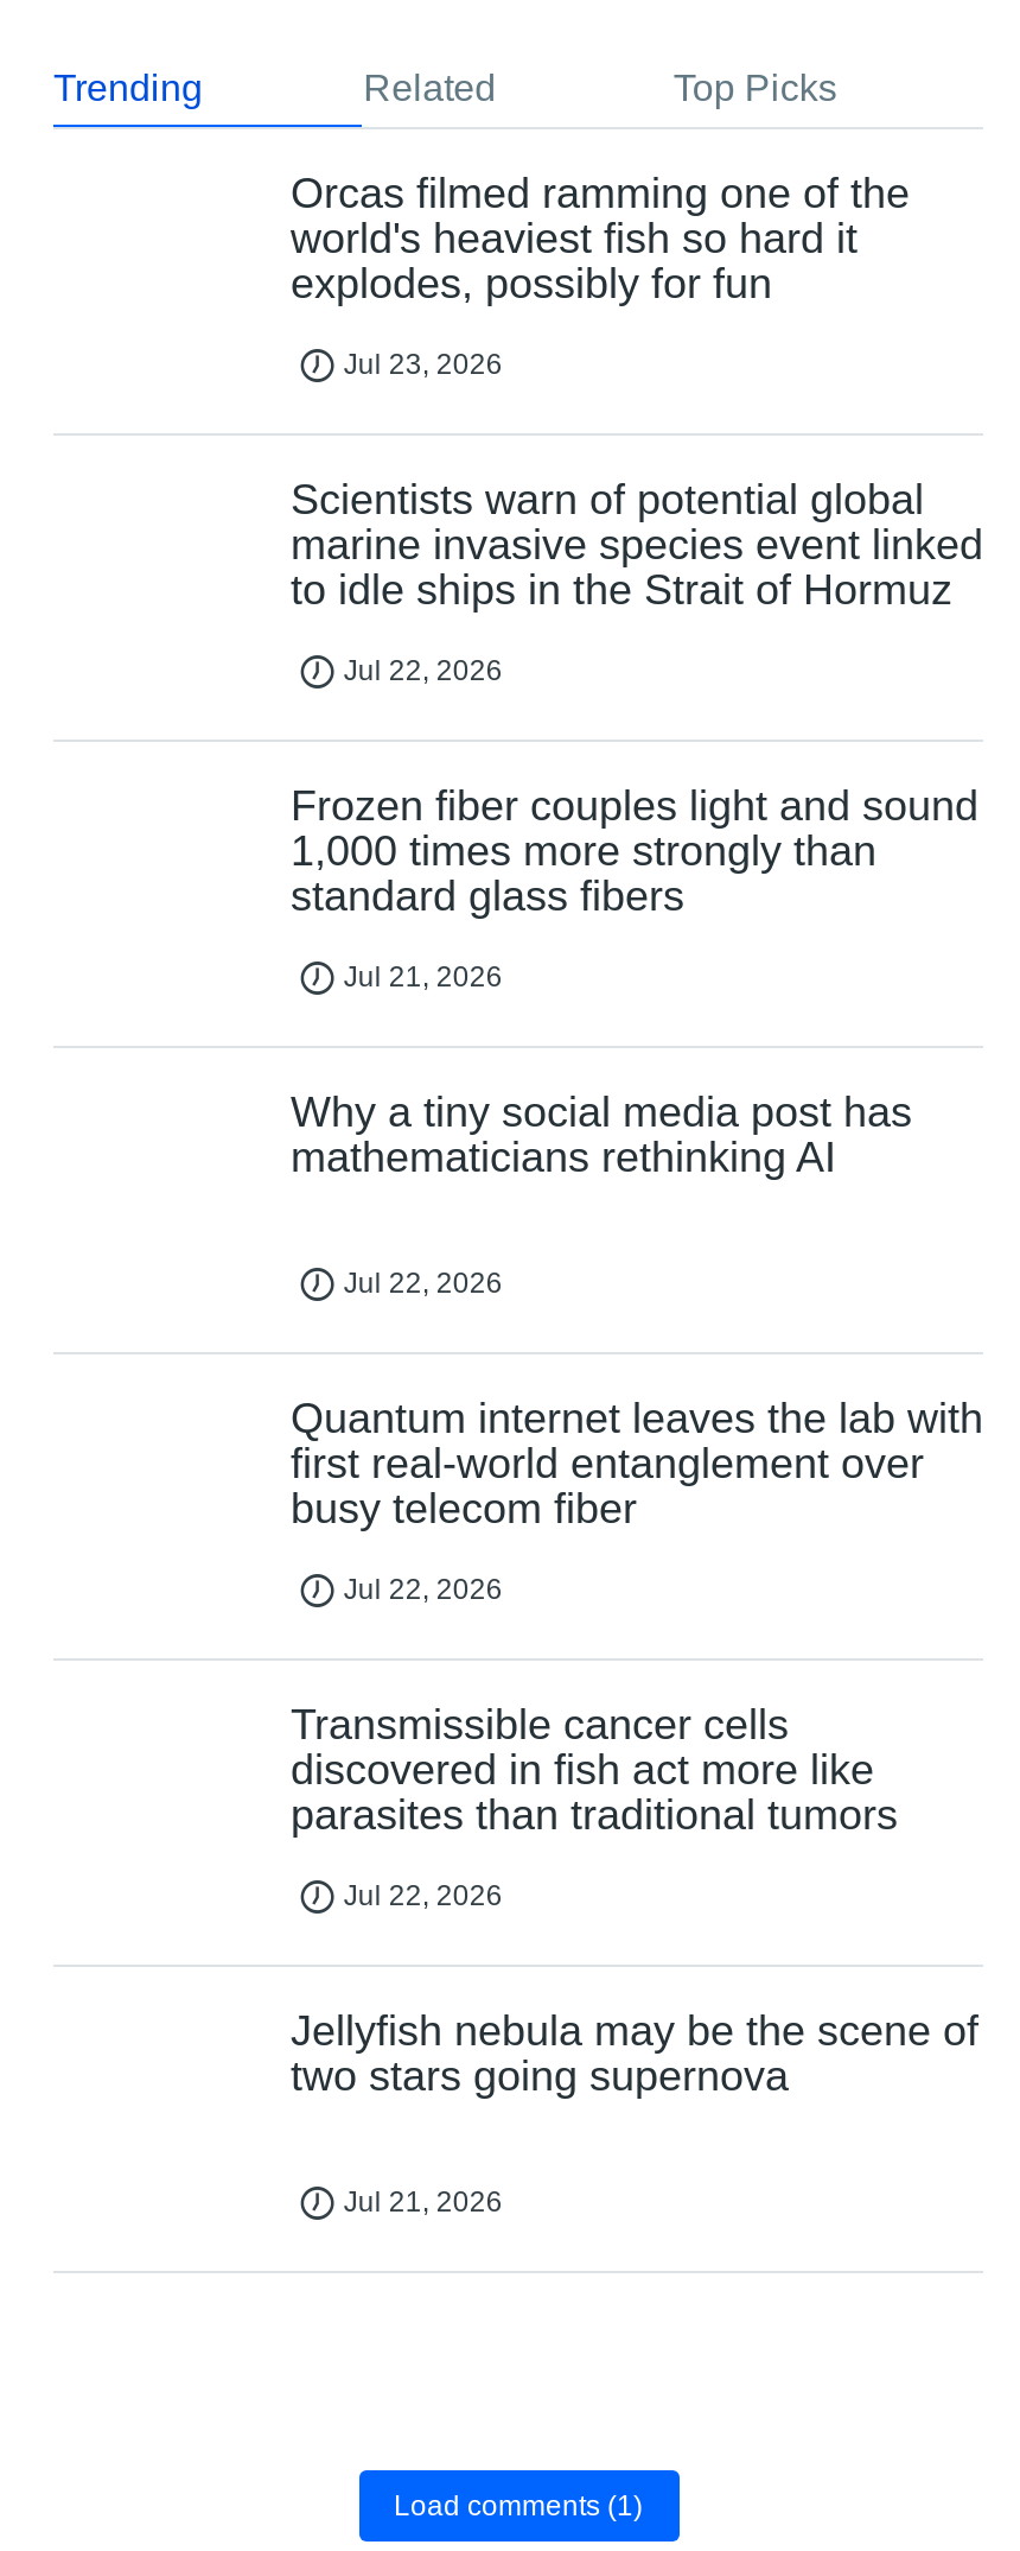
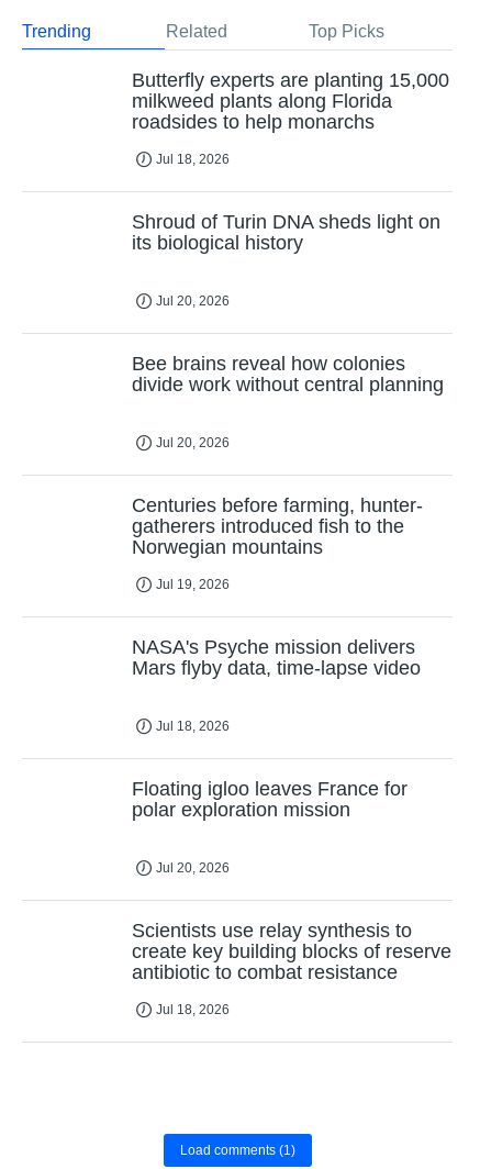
- Orcas filmed ramming one of the
- world's heaviest fish so hard it
- explodes, possibly for fun
+ Butterfly experts are planting 15,000
+ milkweed plants along Florida
+ roadsides to help monarchs

- Jul 23, 2026
+ Jul 18, 2026

- Scientists warn of potential global
- marine invasive species event linked
- to idle ships in the Strait of Hormuz
+ Shroud of Turin DNA sheds light on
+ its biological history

- Jul 22, 2026
+ Jul 20, 2026

- Frozen fiber couples light and sound
- 1,000 times more strongly than
- standard glass fibers
+ Bee brains reveal how colonies
+ divide work without central planning

- Jul 21, 2026
+ Jul 20, 2026

- Why a tiny social media post has
- mathematicians rethinking AI
+ Centuries before farming, hunter-
+ gatherers introduced fish to the
+ Norwegian mountains

- Jul 22, 2026
+ Jul 19, 2026

- Quantum internet leaves the lab with
- first real-world entanglement over
- busy telecom fiber
+ NASA's Psyche mission delivers
+ Mars flyby data, time-lapse video

- Jul 22, 2026
+ Jul 18, 2026

- Transmissible cancer cells
- discovered in fish act more like
- parasites than traditional tumors
+ Floating igloo leaves France for
+ polar exploration mission

- Jul 22, 2026
+ Jul 20, 2026

- Jellyfish nebula may be the scene of
- two stars going supernova
+ Scientists use relay synthesis to
+ create key building blocks of reserve
+ antibiotic to combat resistance

- Jul 21, 2026
+ Jul 18, 2026
